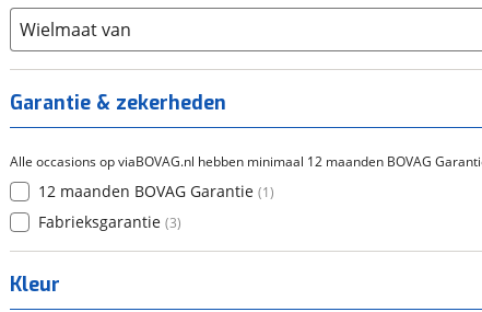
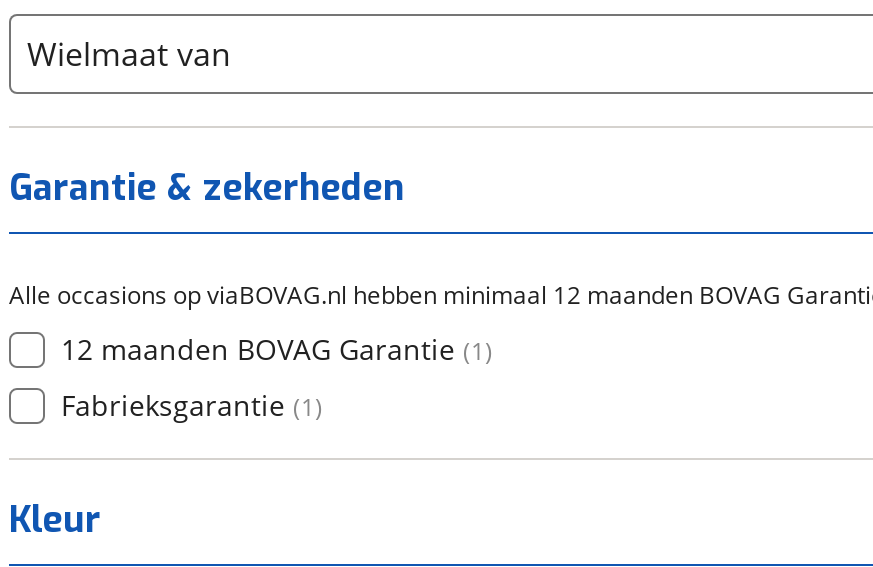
- Fabrieksgarantie (3)
+ Fabrieksgarantie (1)
